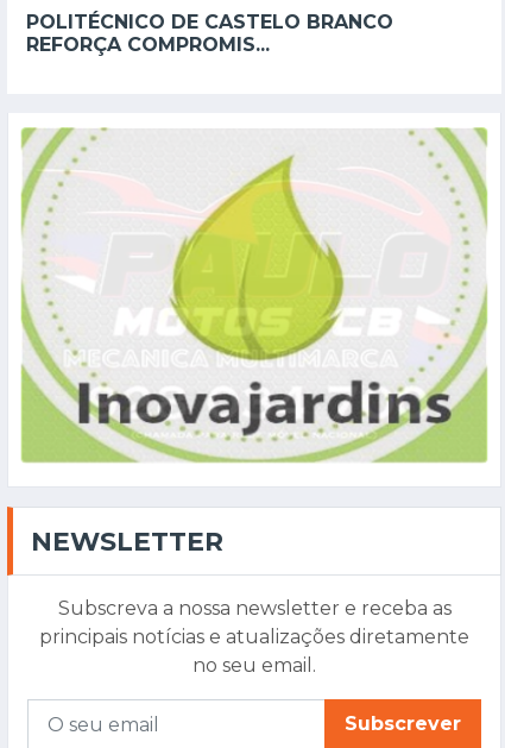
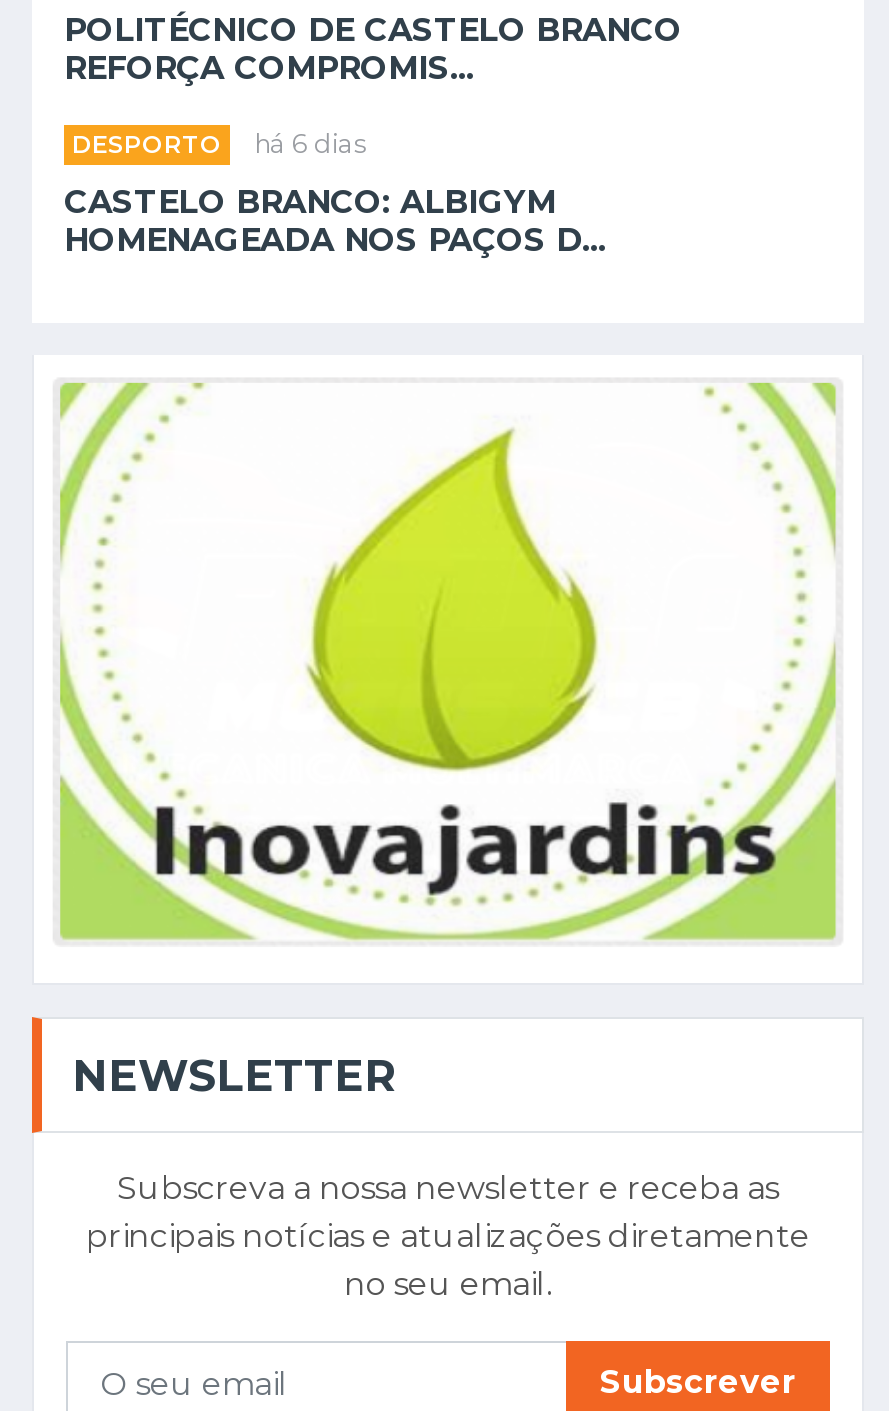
+ DESPORTO
+ há 6 dias
+ CASTELO BRANCO: ALBIGYM
+ HOMENAGEADA NOS PAÇOS D...

moved down: [image]
